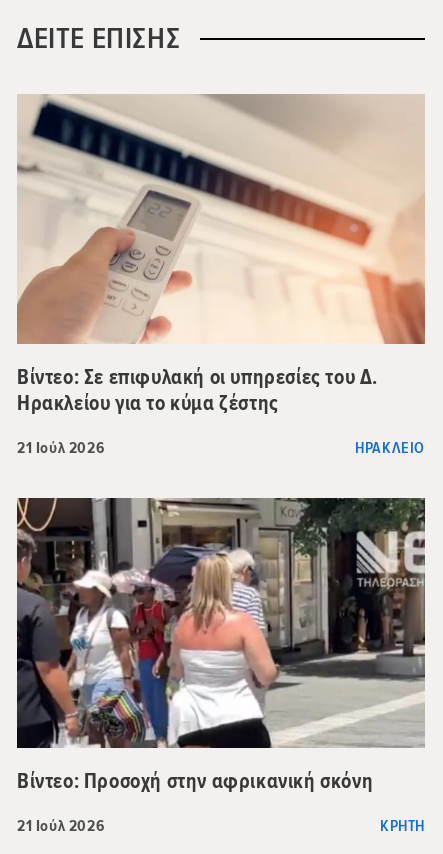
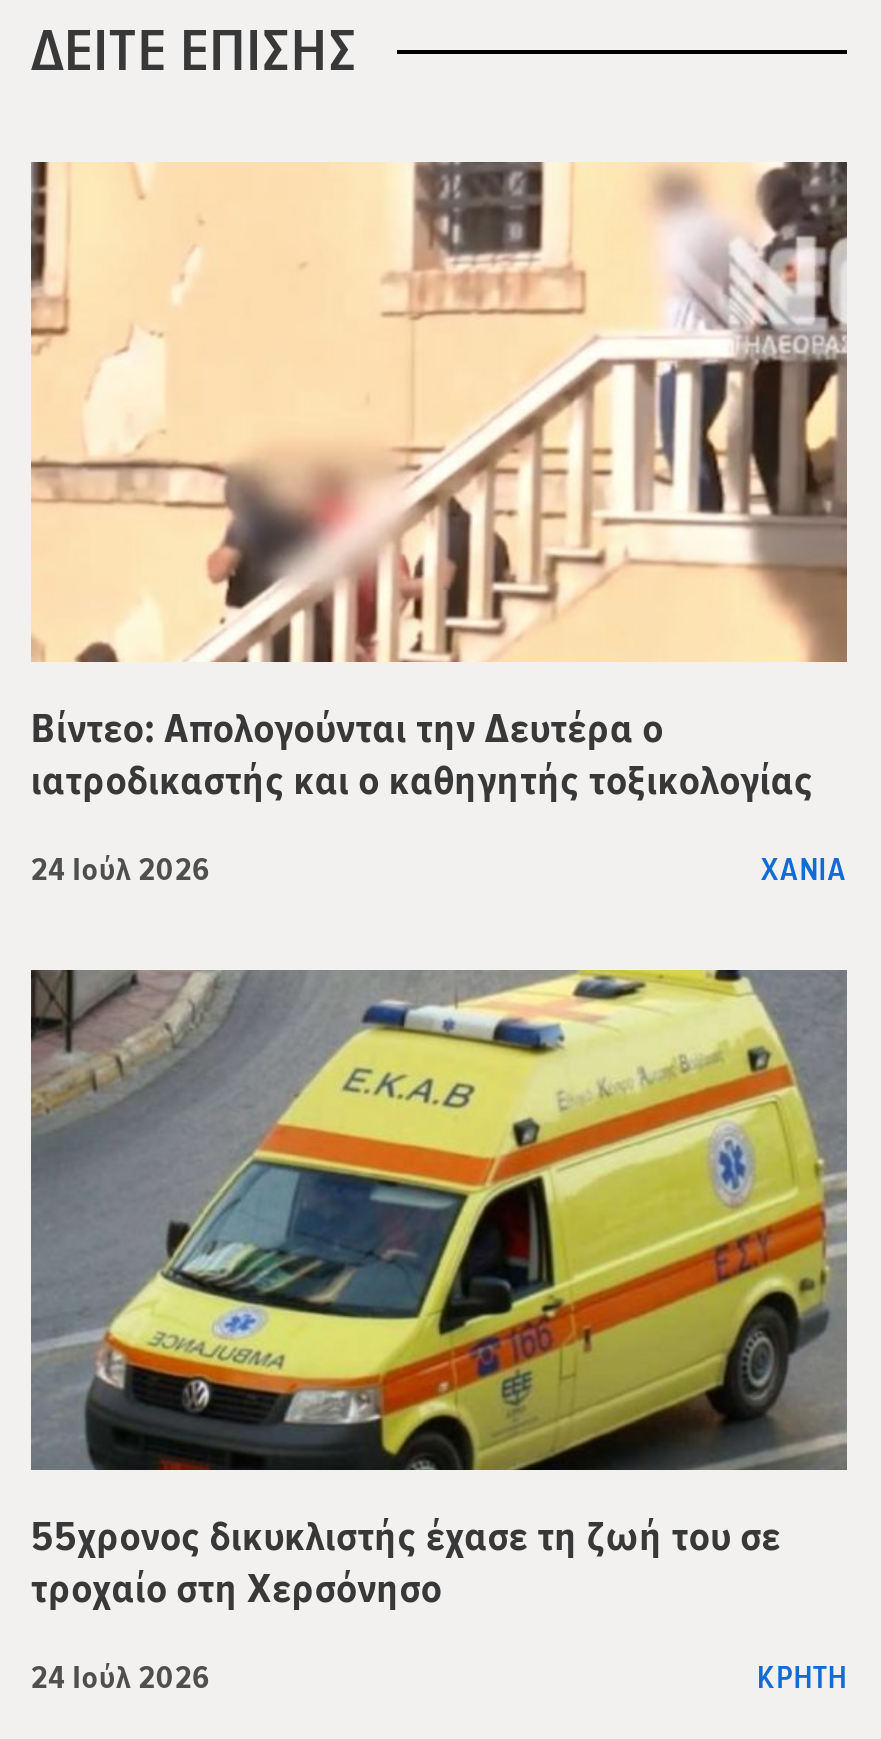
- [image]
- Βίντεο: Σε επιφυλακή οι υπηρεσίες του Δ.
- Ηρακλείου για το κύμα ζέστης
+ [image]
+ Βίντεο: Απολογούνται την Δευτέρα ο
+ ιατροδικαστής και ο καθηγητής τοξικολογίας

- 21 Ιούλ 2026
- ΗΡΆΚΛΕΙΟ
+ 24 Ιούλ 2026
+ ΧΑΝΙΆ

- [image]
- Βίντεο: Προσοχή στην αφρικανική σκόνη
+ [image]
+ 55χρονος δικυκλιστής έχασε τη ζωή του σε
+ τροχαίο στη Χερσόνησο

- 21 Ιούλ 2026
+ 24 Ιούλ 2026
